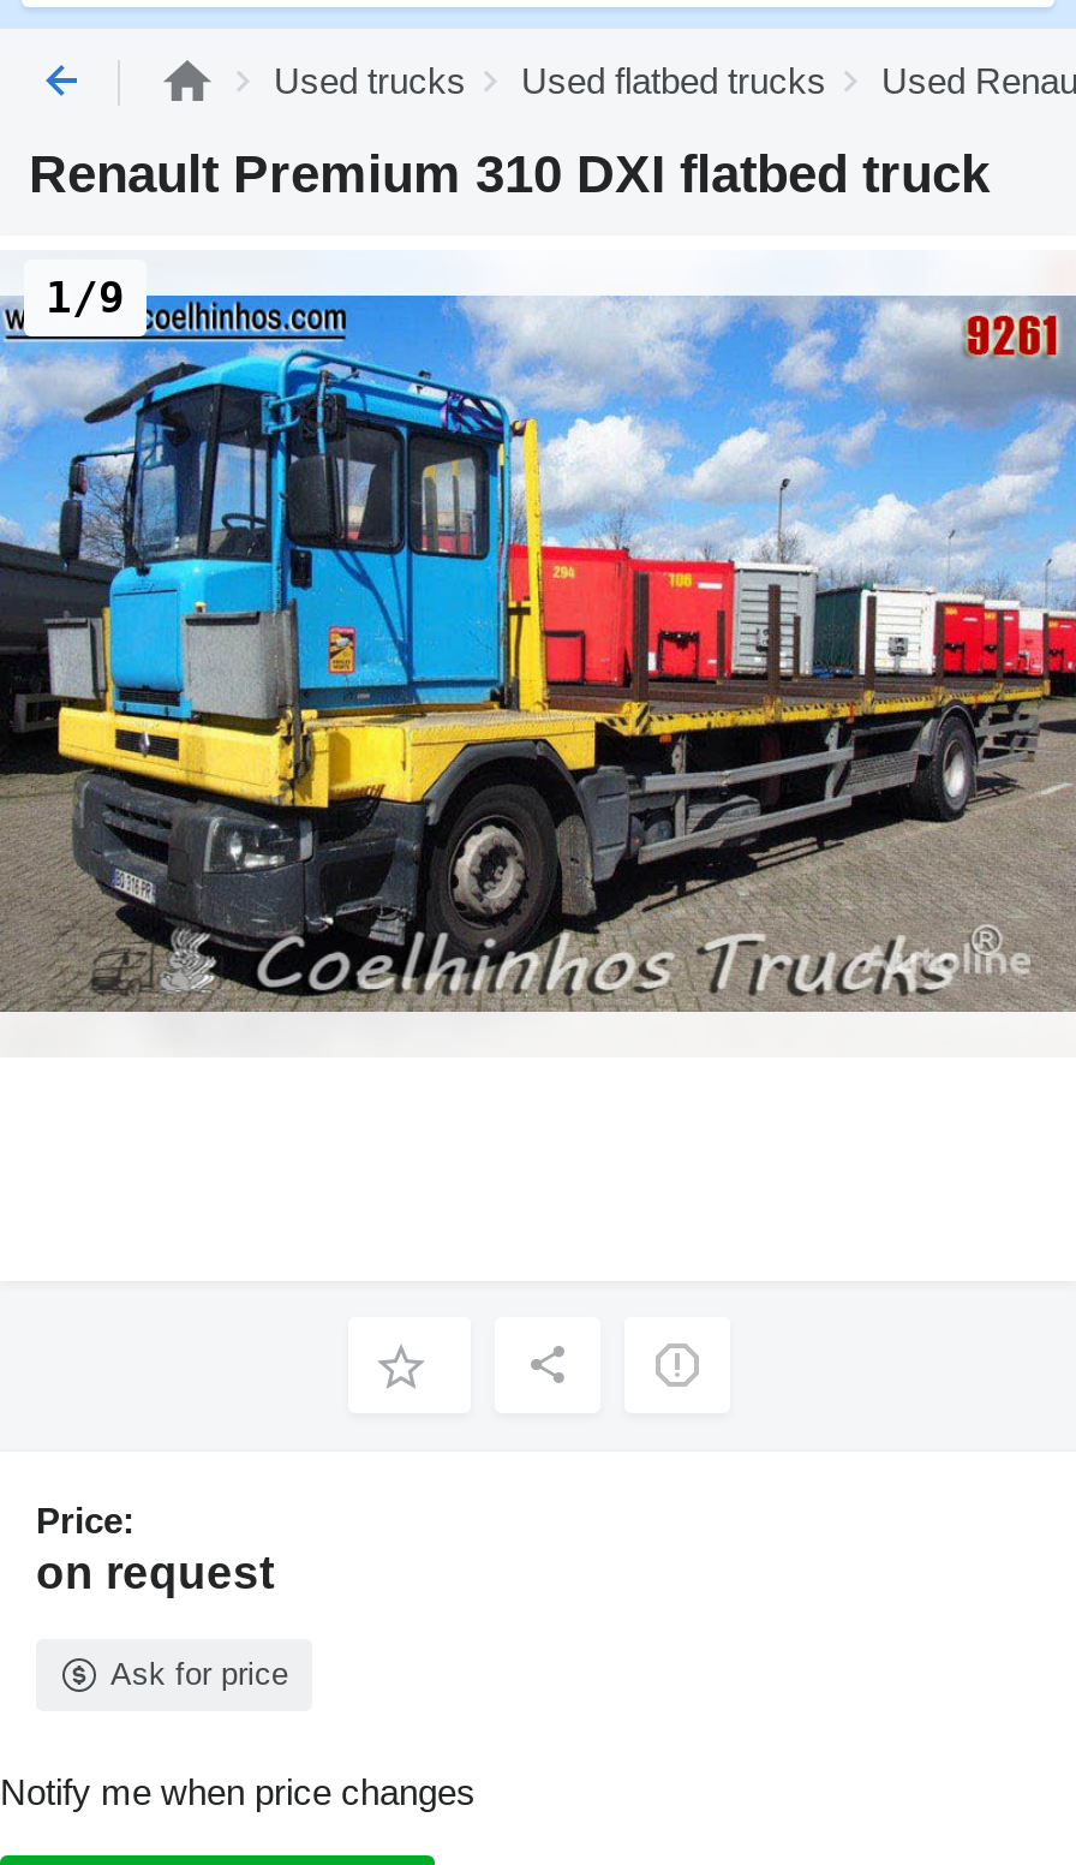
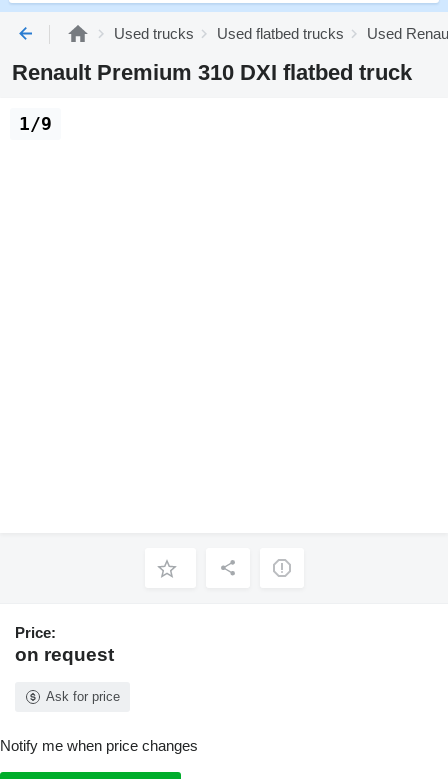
- [image]
